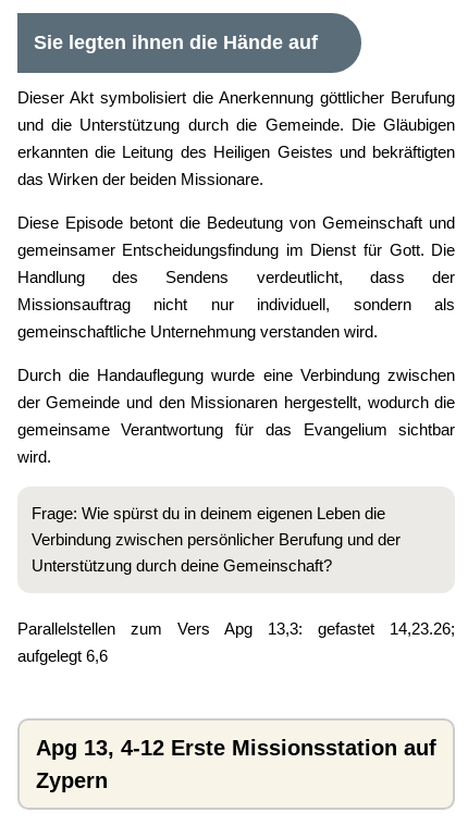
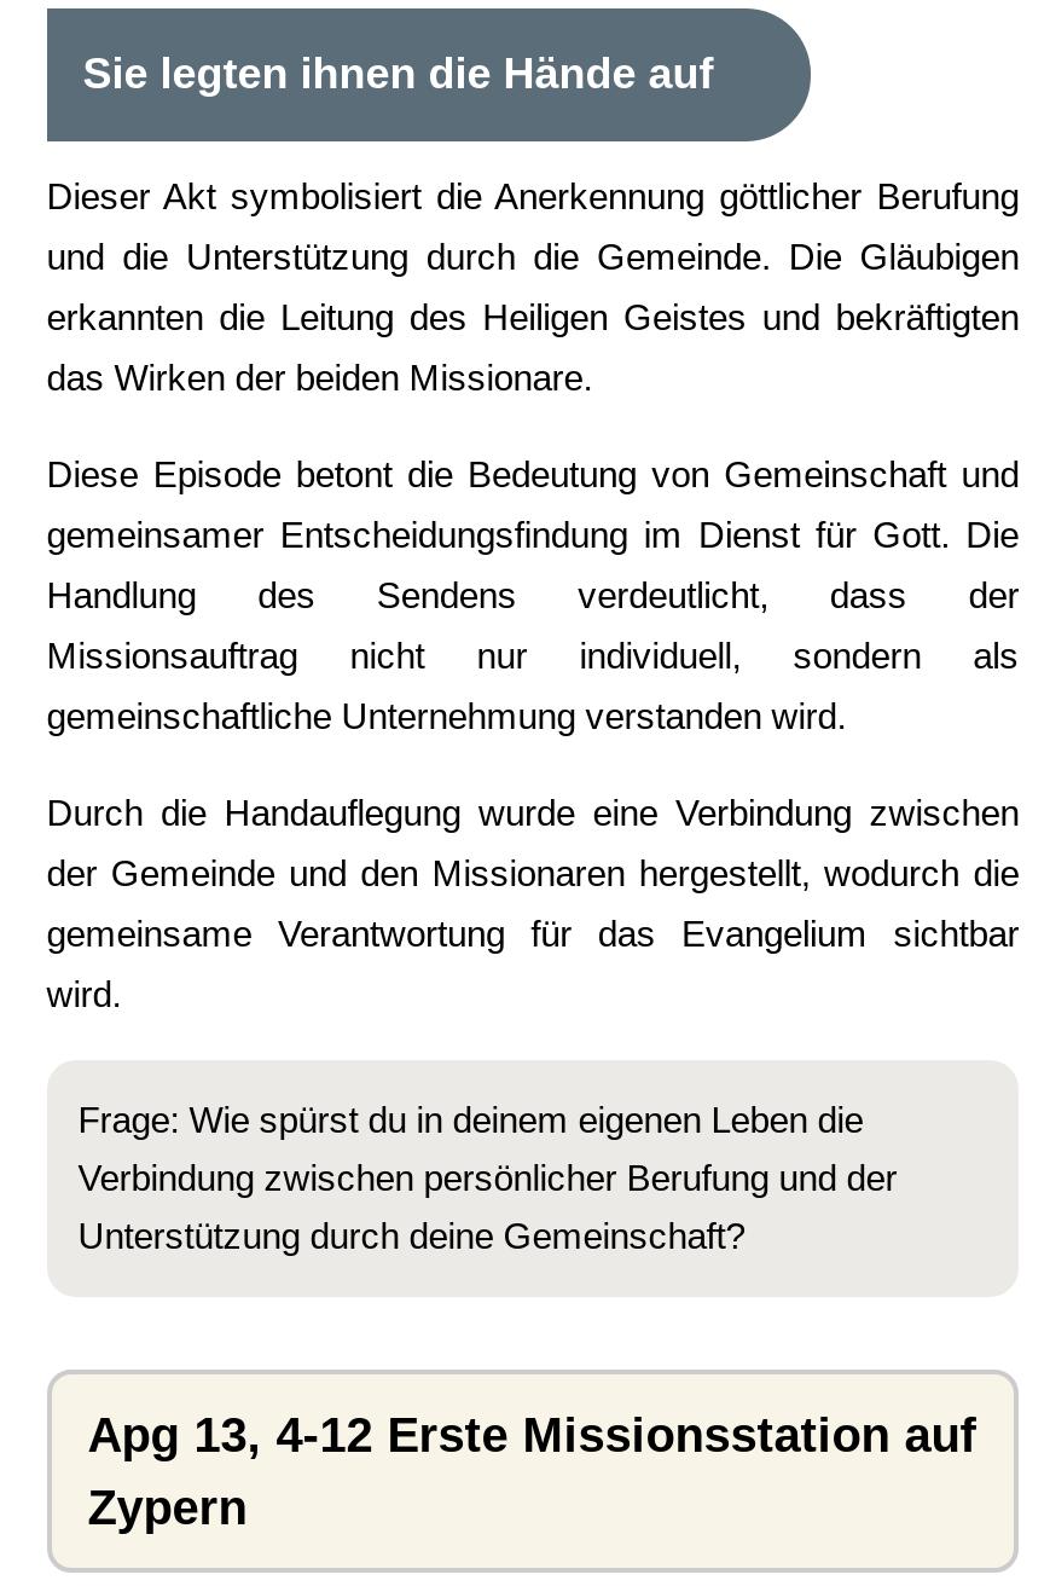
- Parallelstellen zum Vers Apg 13,3: gefastet 14,23.26;
- aufgelegt 6,6
